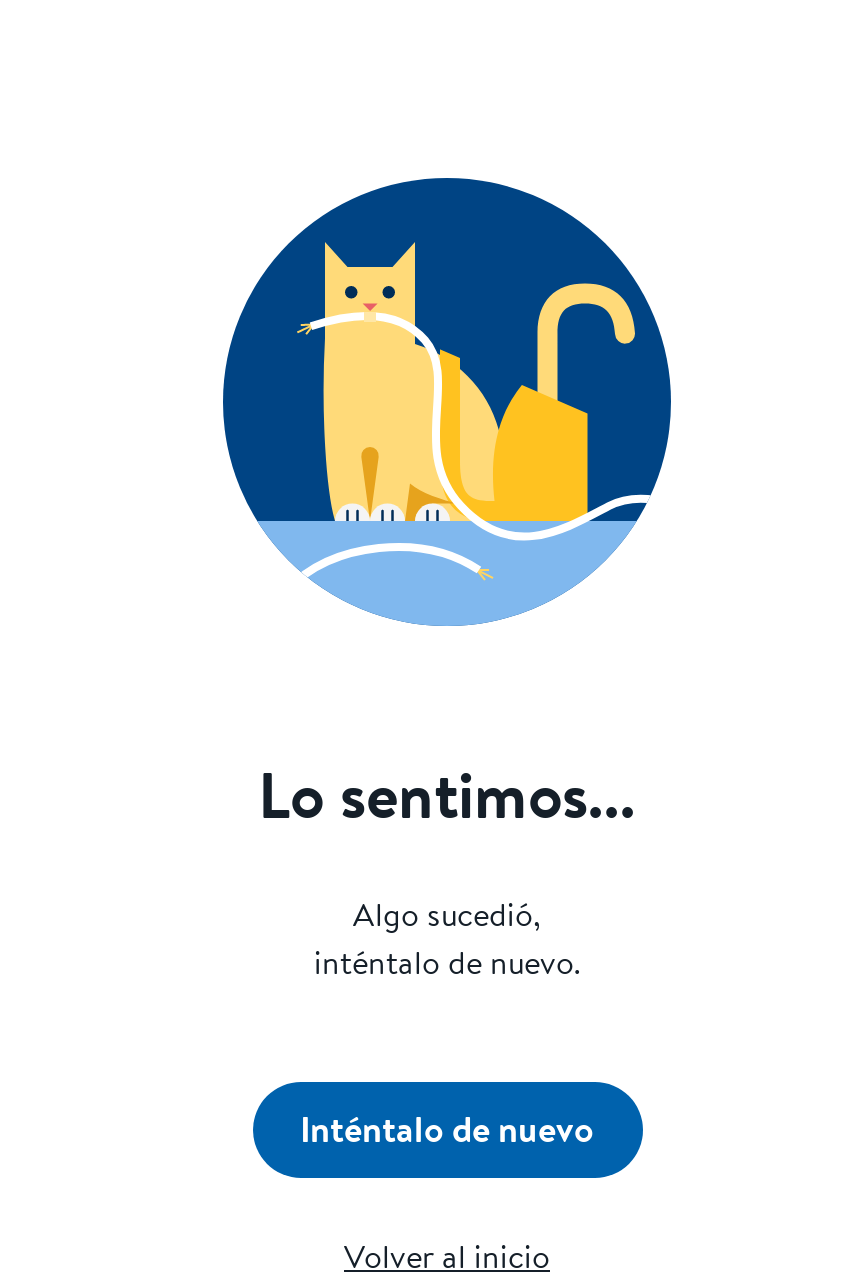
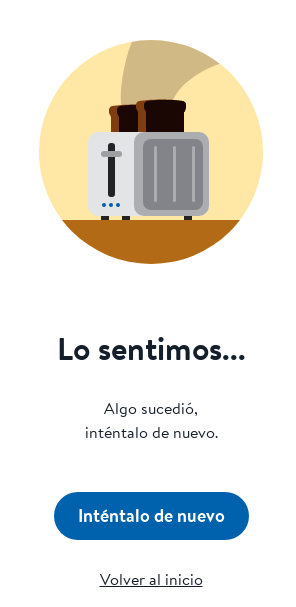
- [image]
+ [image]
